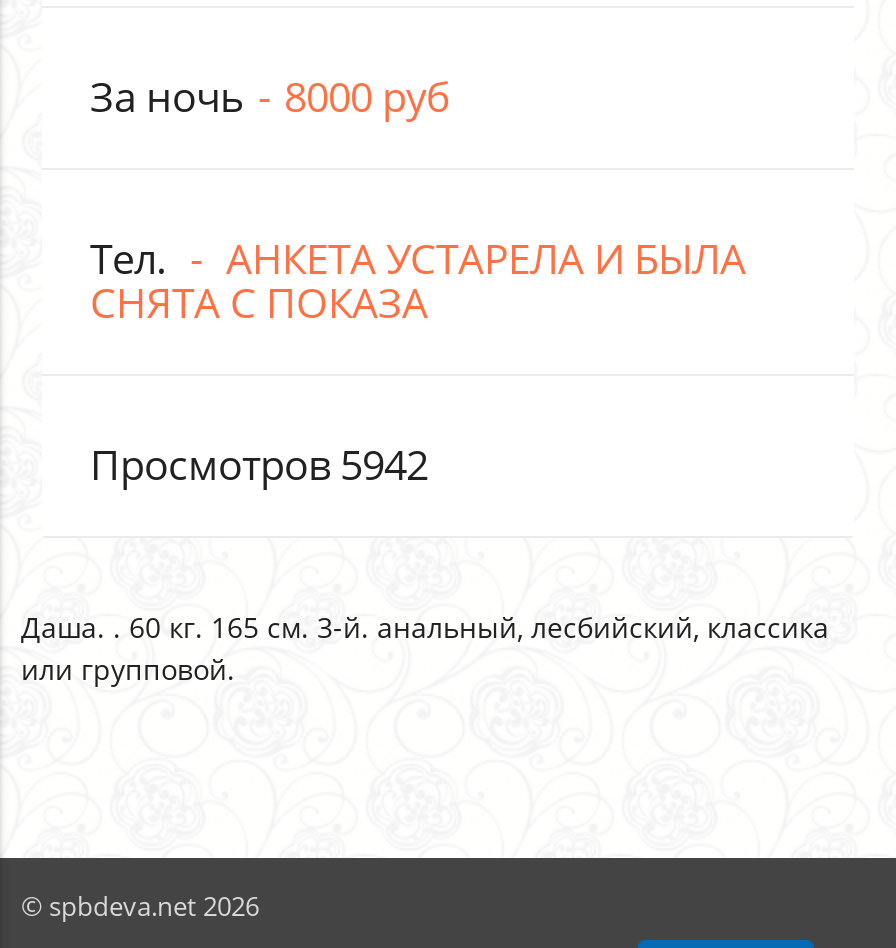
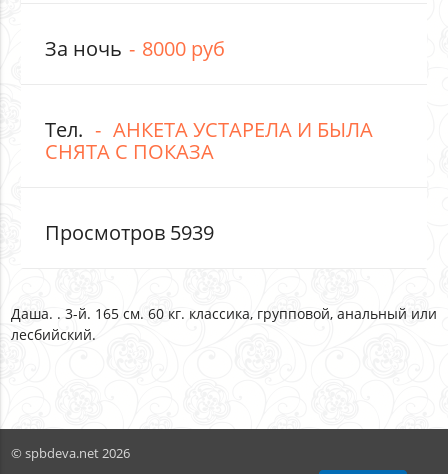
- Просмотров 5942
+ Просмотров 5939

- Даша. . 60 кг. 165 см. 3-й. анальный, лесбийский, классика
- или групповой.
+ Даша. . 3-й. 165 см. 60 кг. классика, групповой, анальный или
+ лесбийский.
